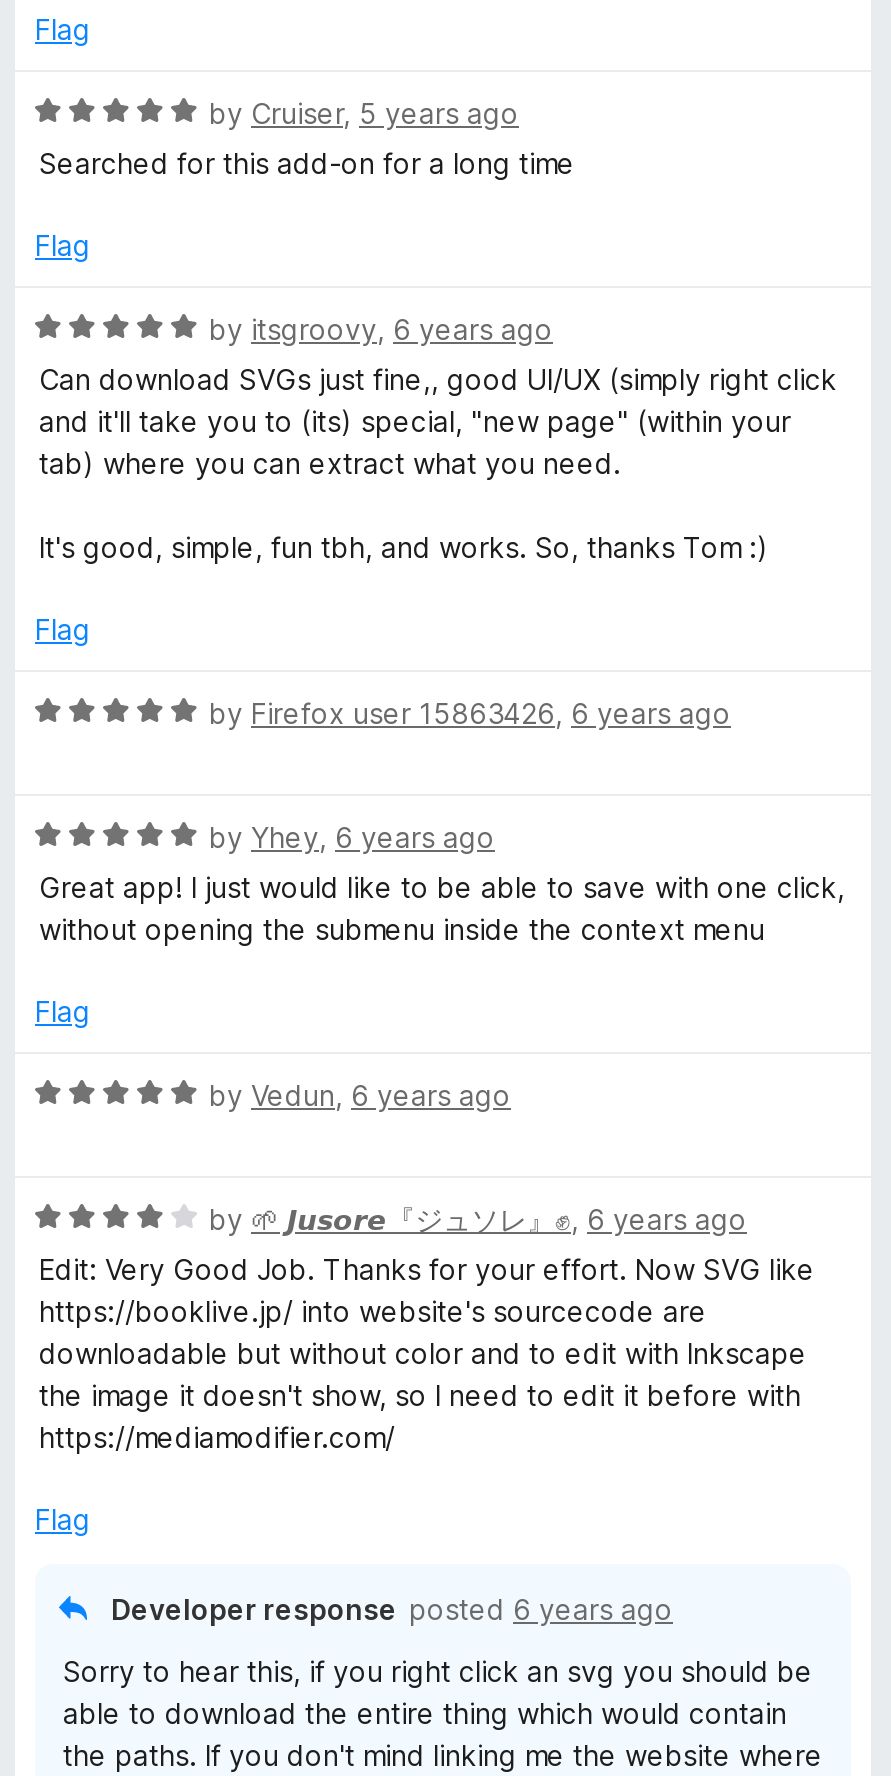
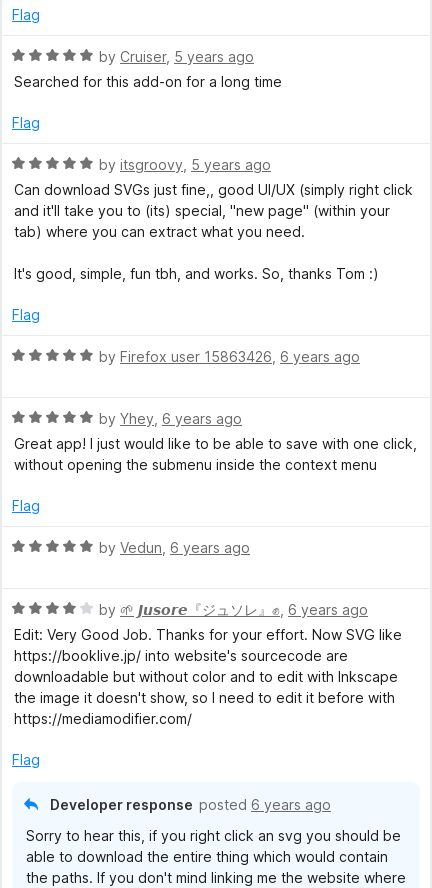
- by itsgroovy, 6 years ago
+ by itsgroovy, 5 years ago
